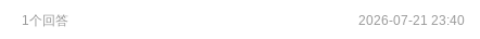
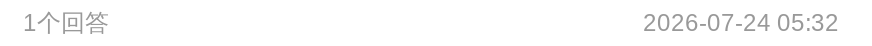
- 2026-07-21 23:40
+ 2026-07-24 05:32
